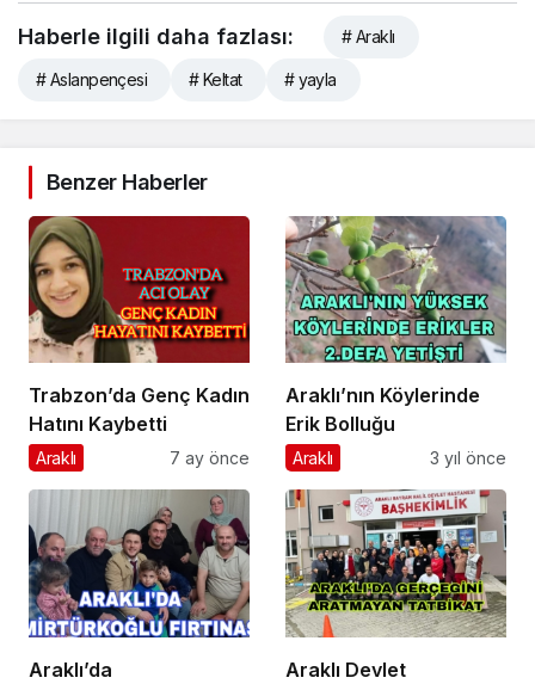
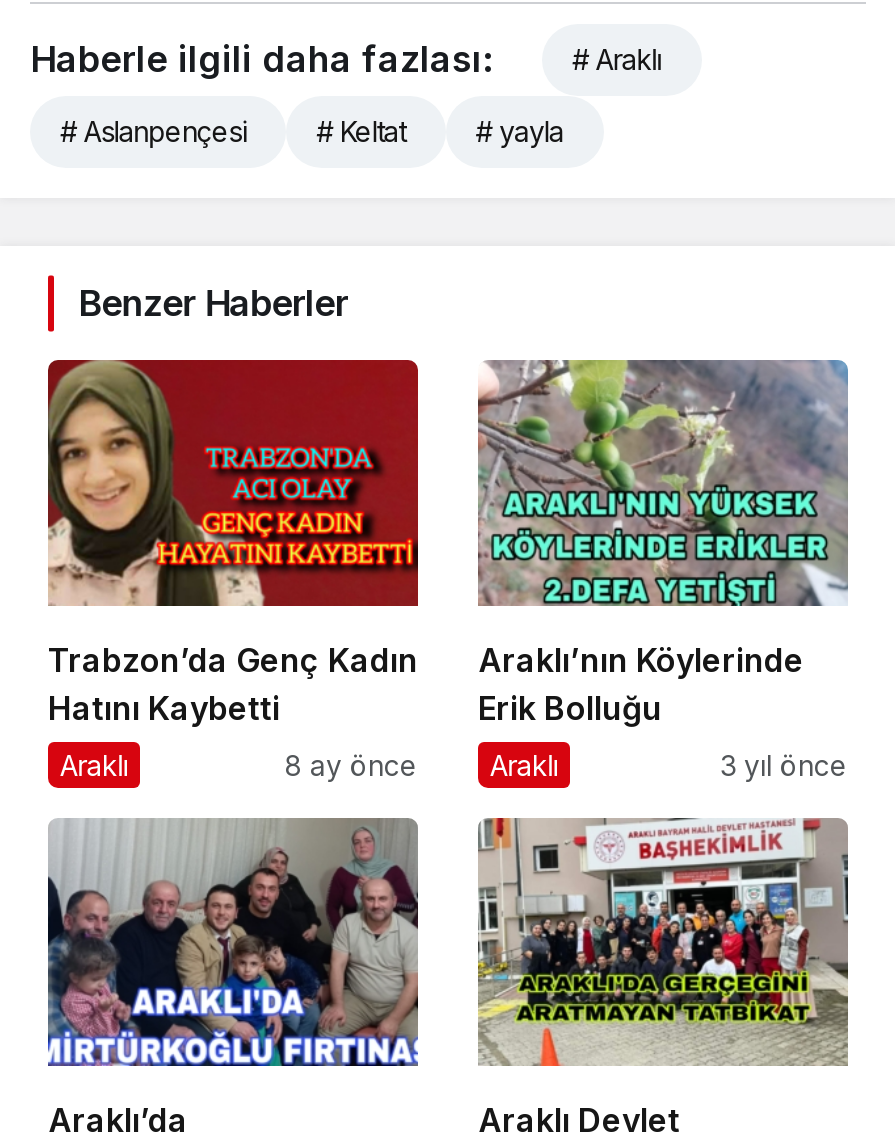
- 7 ay önce
+ 8 ay önce
